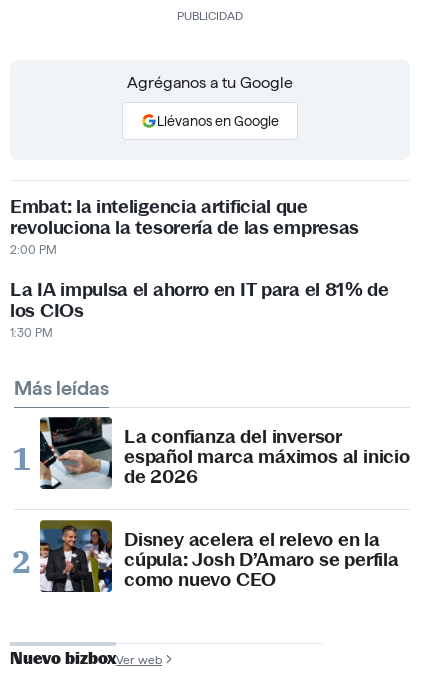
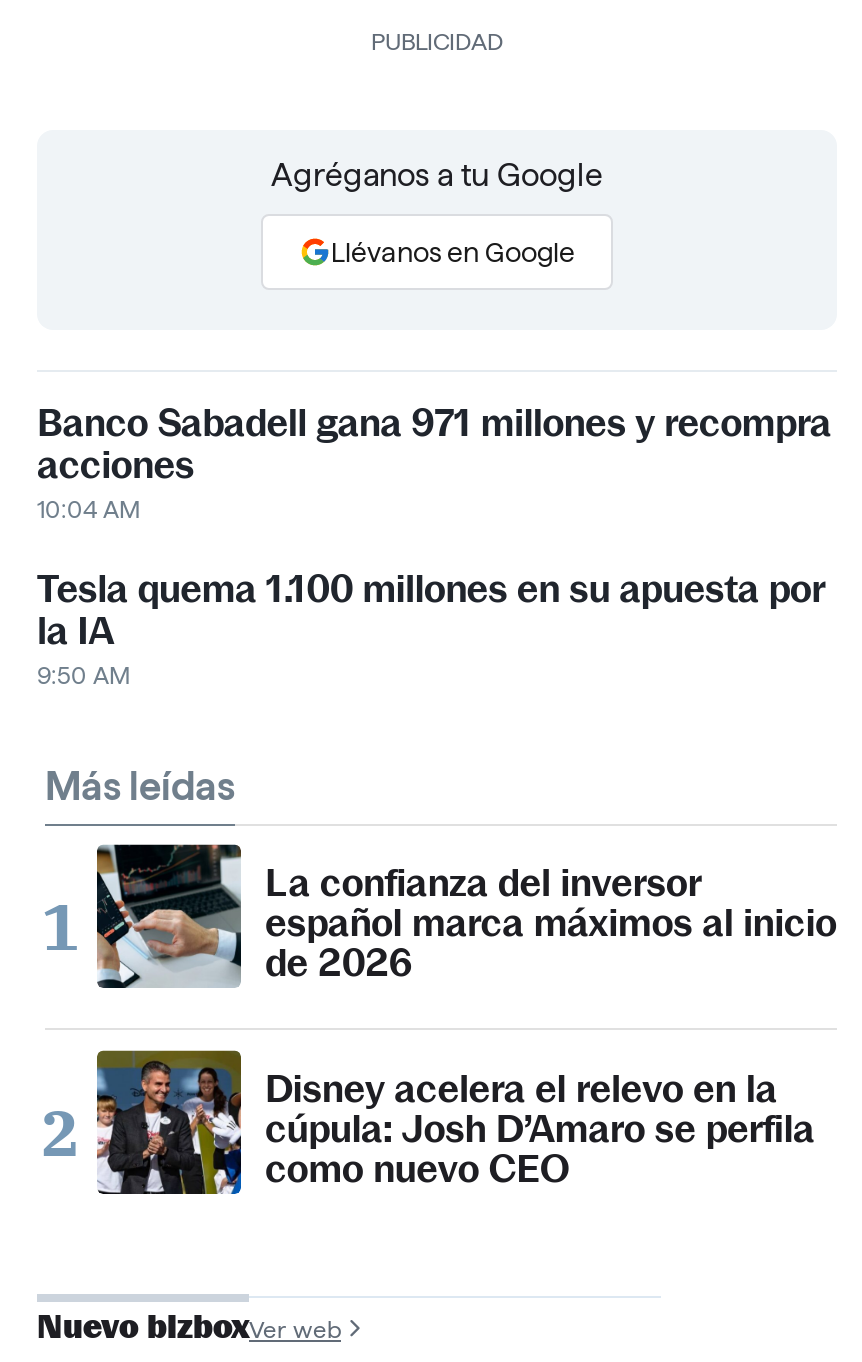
- Embat: la inteligencia artificial que
- revoluciona la tesorería de las empresas
- 2:00 PM
+ Banco Sabadell gana 971 millones y recompra
+ acciones
+ 10:04 AM

- La IA impulsa el ahorro en IT para el 81% de
- los CIOs
- 1:30 PM
+ Tesla quema 1.100 millones en su apuesta por
+ la IA
+ 9:50 AM
